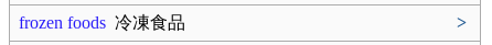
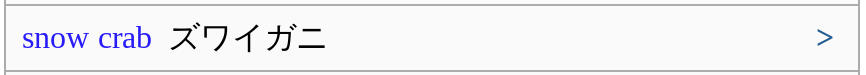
- frozen foods冷凍食品
+ snow crabズワイガニ
